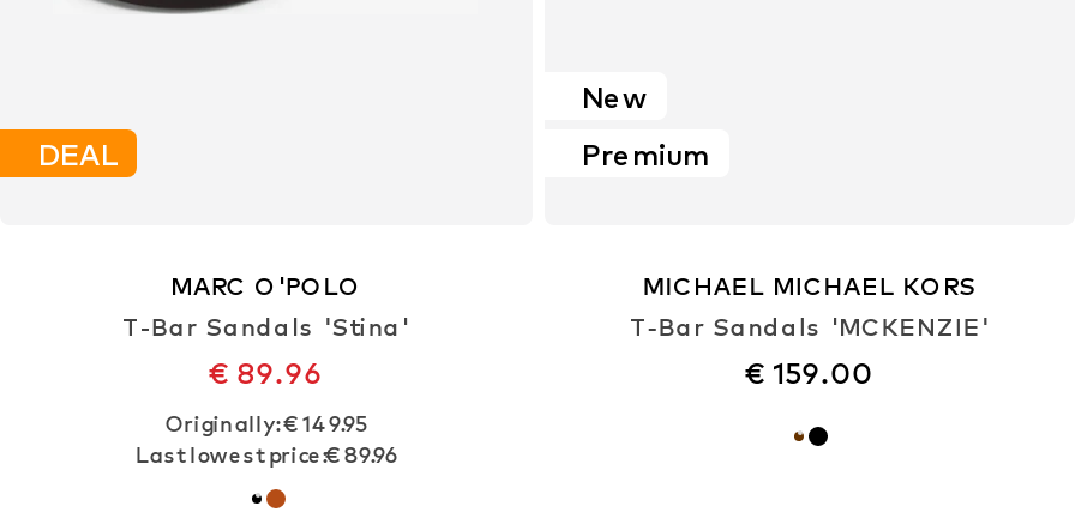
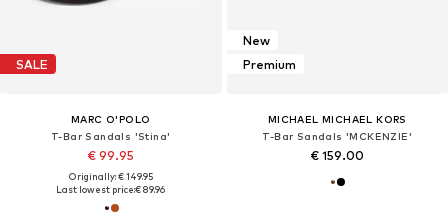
- DEAL
+ SALE

- € 89.96
+ € 99.95
